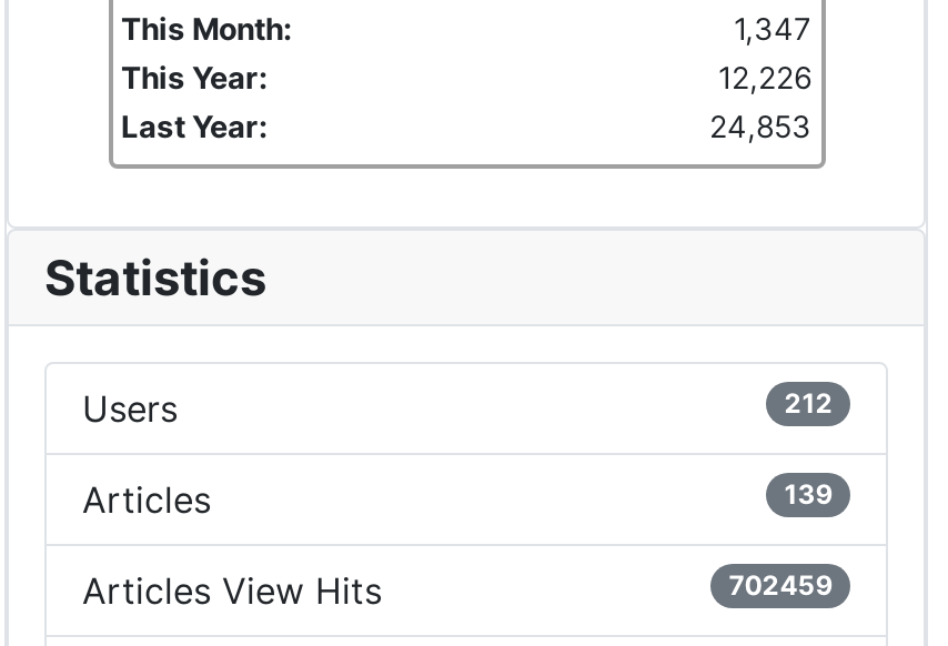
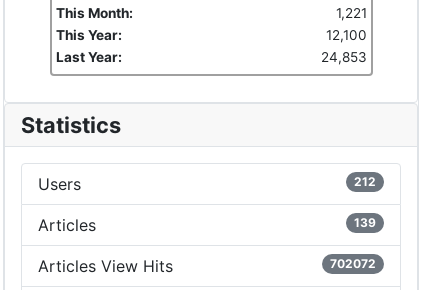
- 1,347
+ 1,221

- 12,226
+ 12,100

- 702459
+ 702072
